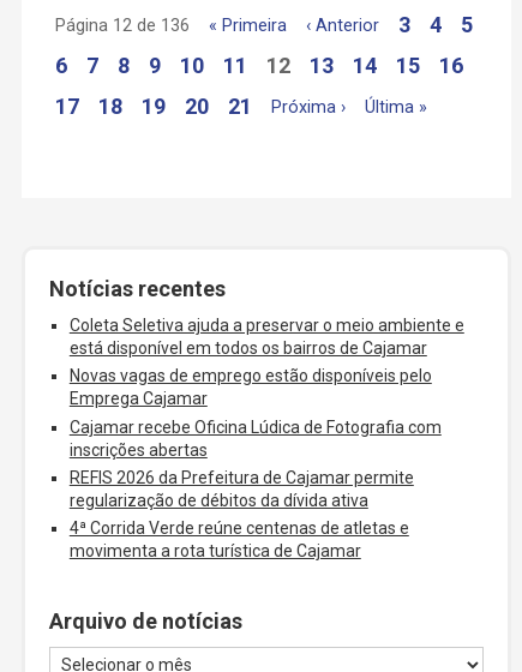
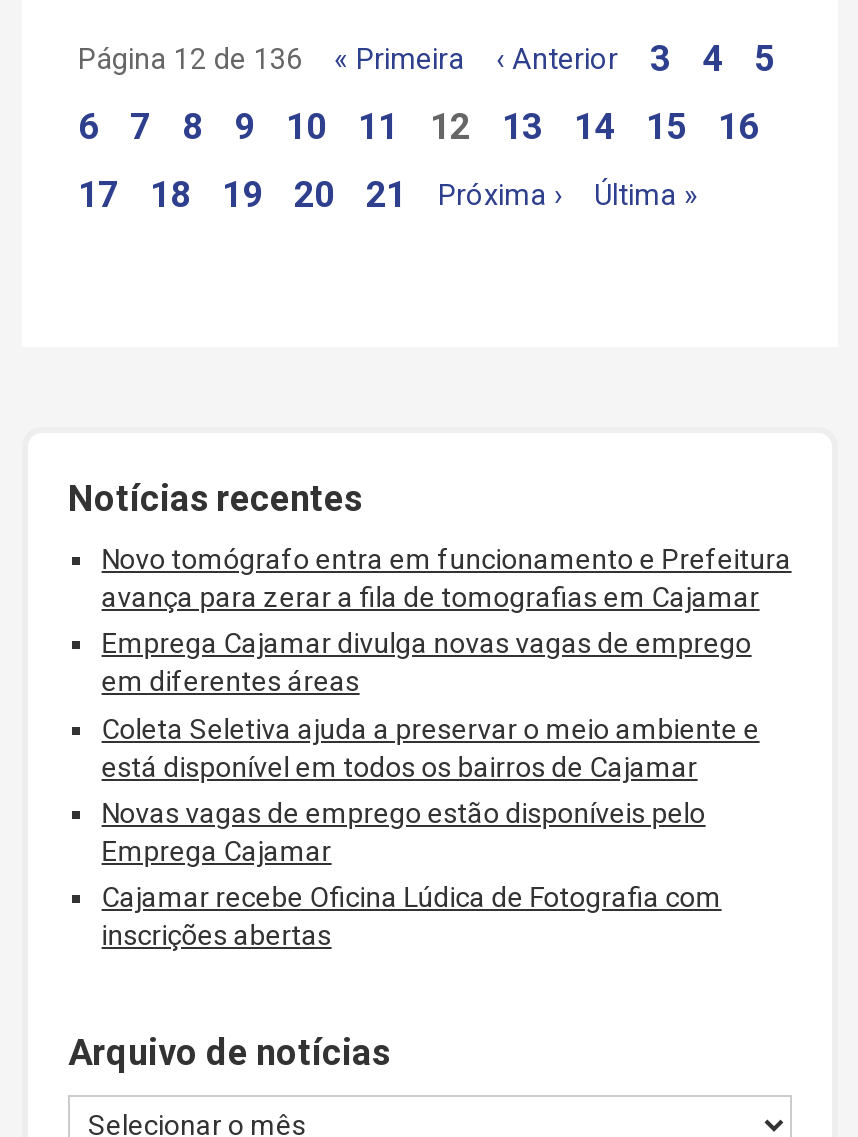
+ Novo tomógrafo entra em funcionamento e Prefeitura
+ avança para zerar a fila de tomografias em Cajamar
+ Emprega Cajamar divulga novas vagas de emprego
+ em diferentes áreas

moved down: Coleta Seletiva ajuda a preservar o meio ambiente e | está disponível em todos os bairros de Cajamar | Novas vagas de emprego estão disponíveis pelo | Emprega Cajamar | Cajamar recebe Oficina Lúdica de Fotografia com | inscrições abertas

- REFIS 2026 da Prefeitura de Cajamar permite
- regularização de débitos da dívida ativa
- 4ª Corrida Verde reúne centenas de atletas e
- movimenta a rota turística de Cajamar
